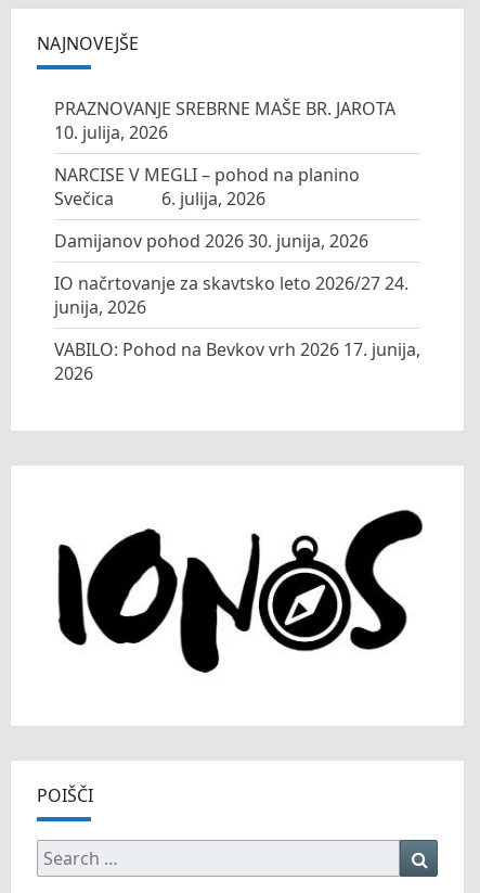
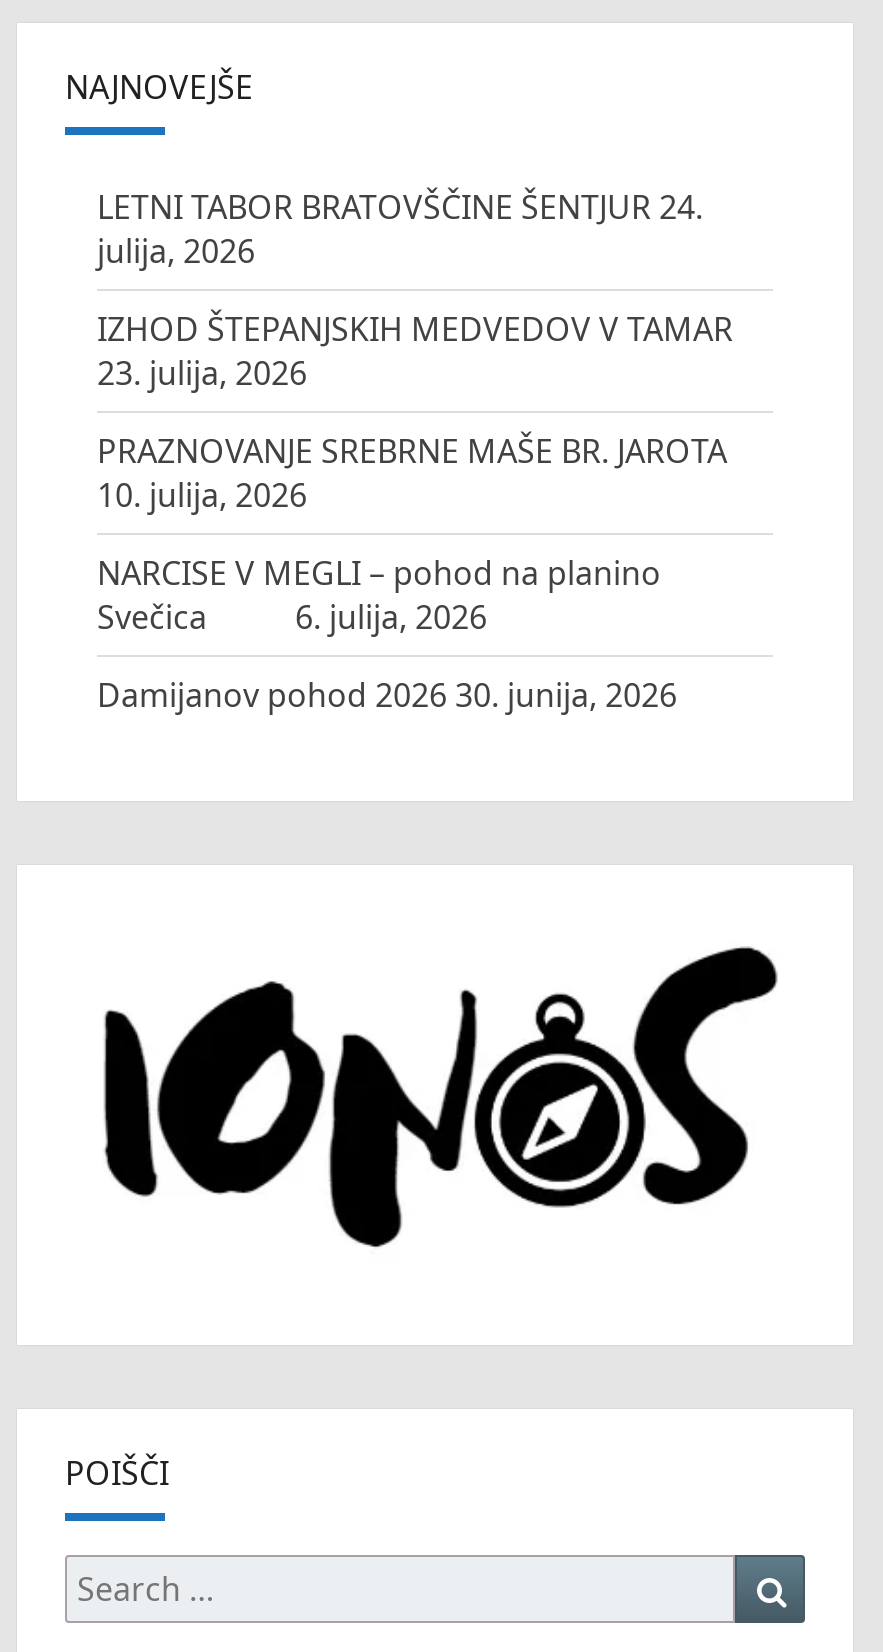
+ LETNI TABOR BRATOVŠČINE ŠENTJUR 24.
+ julija, 2026
+ IZHOD ŠTEPANJSKIH MEDVEDOV V TAMAR
+ 23. julija, 2026

moved down: PRAZNOVANJE SREBRNE MAŠE BR. JAROTA | 10. julija, 2026 | NARCISE V MEGLI – pohod na planino | Svečica 6. julija, 2026 | Damijanov pohod 2026 30. junija, 2026

- IO načrtovanje za skavtsko leto 2026/27 24.
- junija, 2026
- VABILO: Pohod na Bevkov vrh 2026 17. junija,
- 2026
